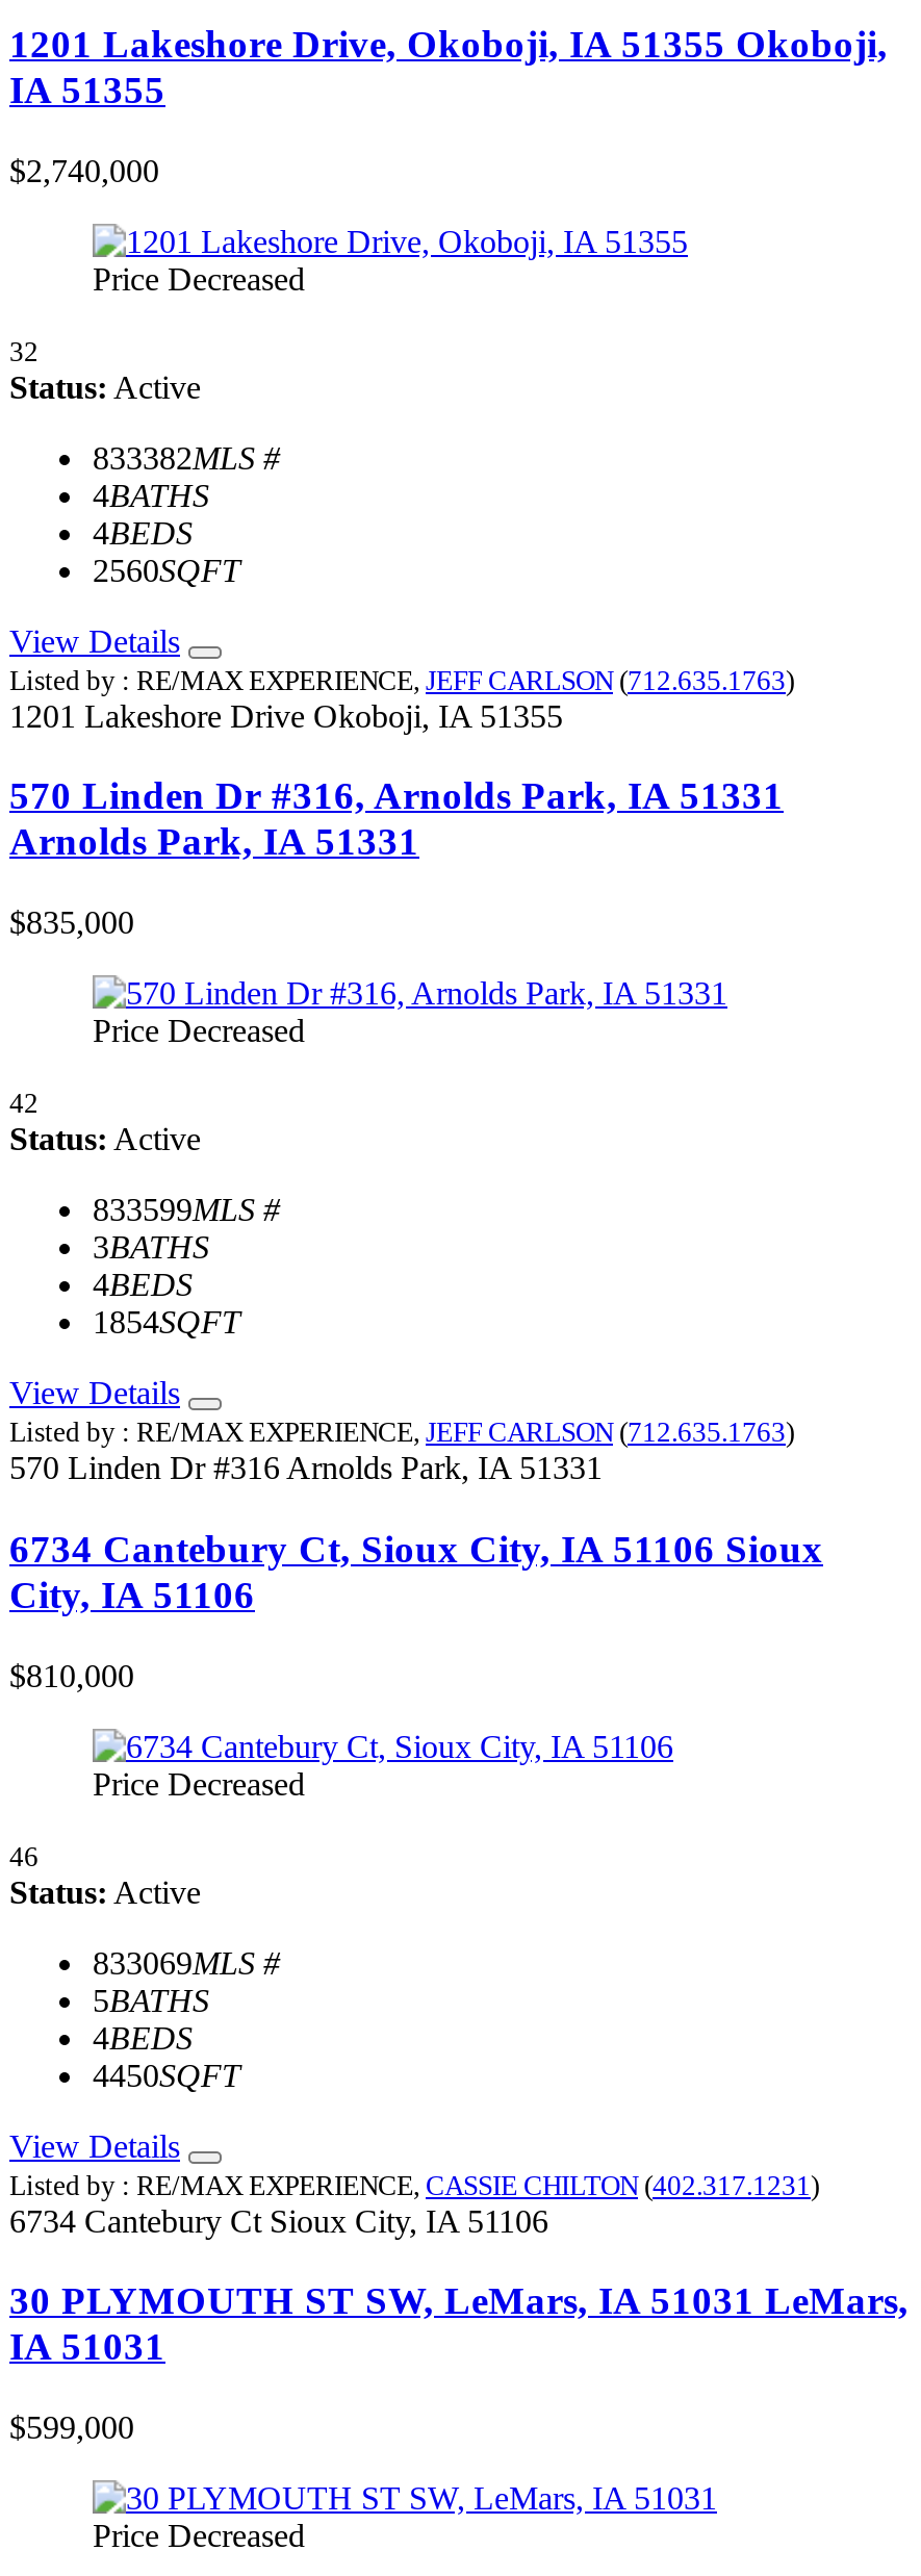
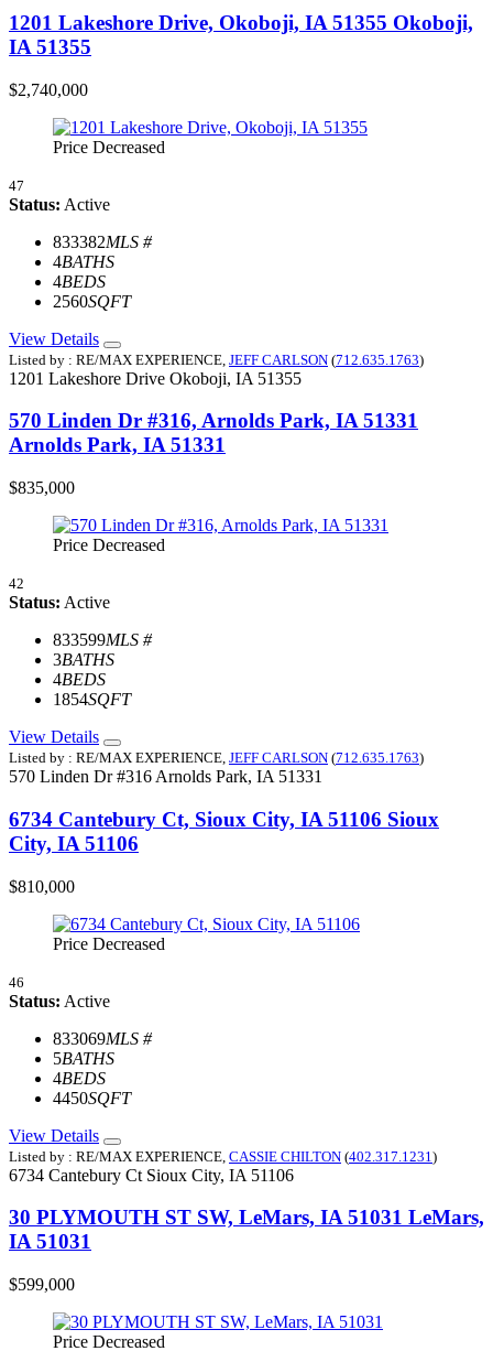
- 32
+ 47
